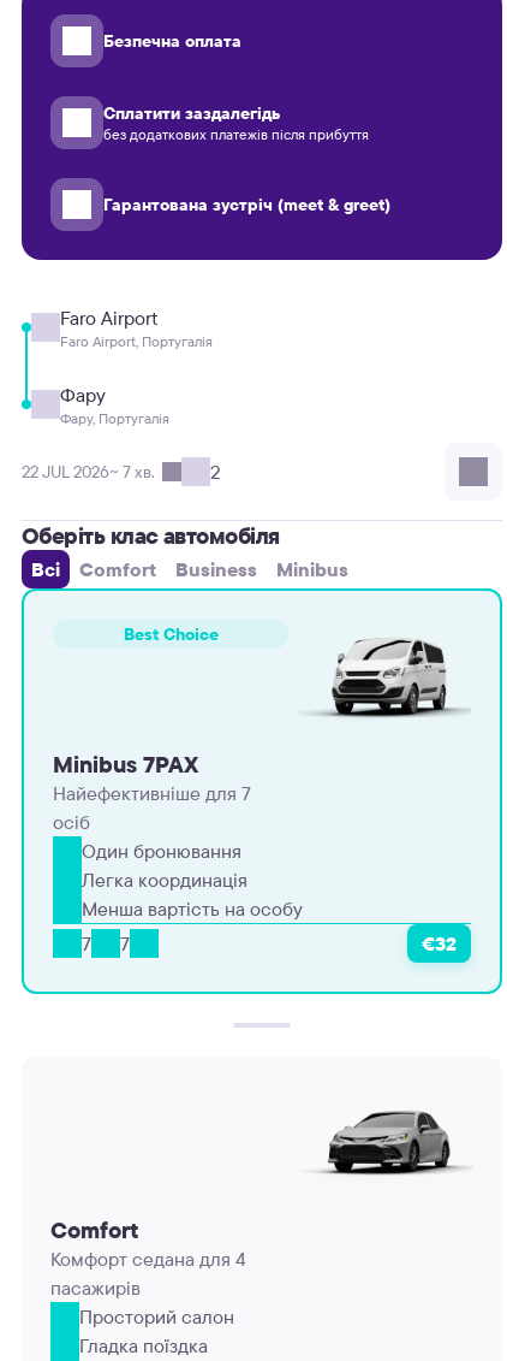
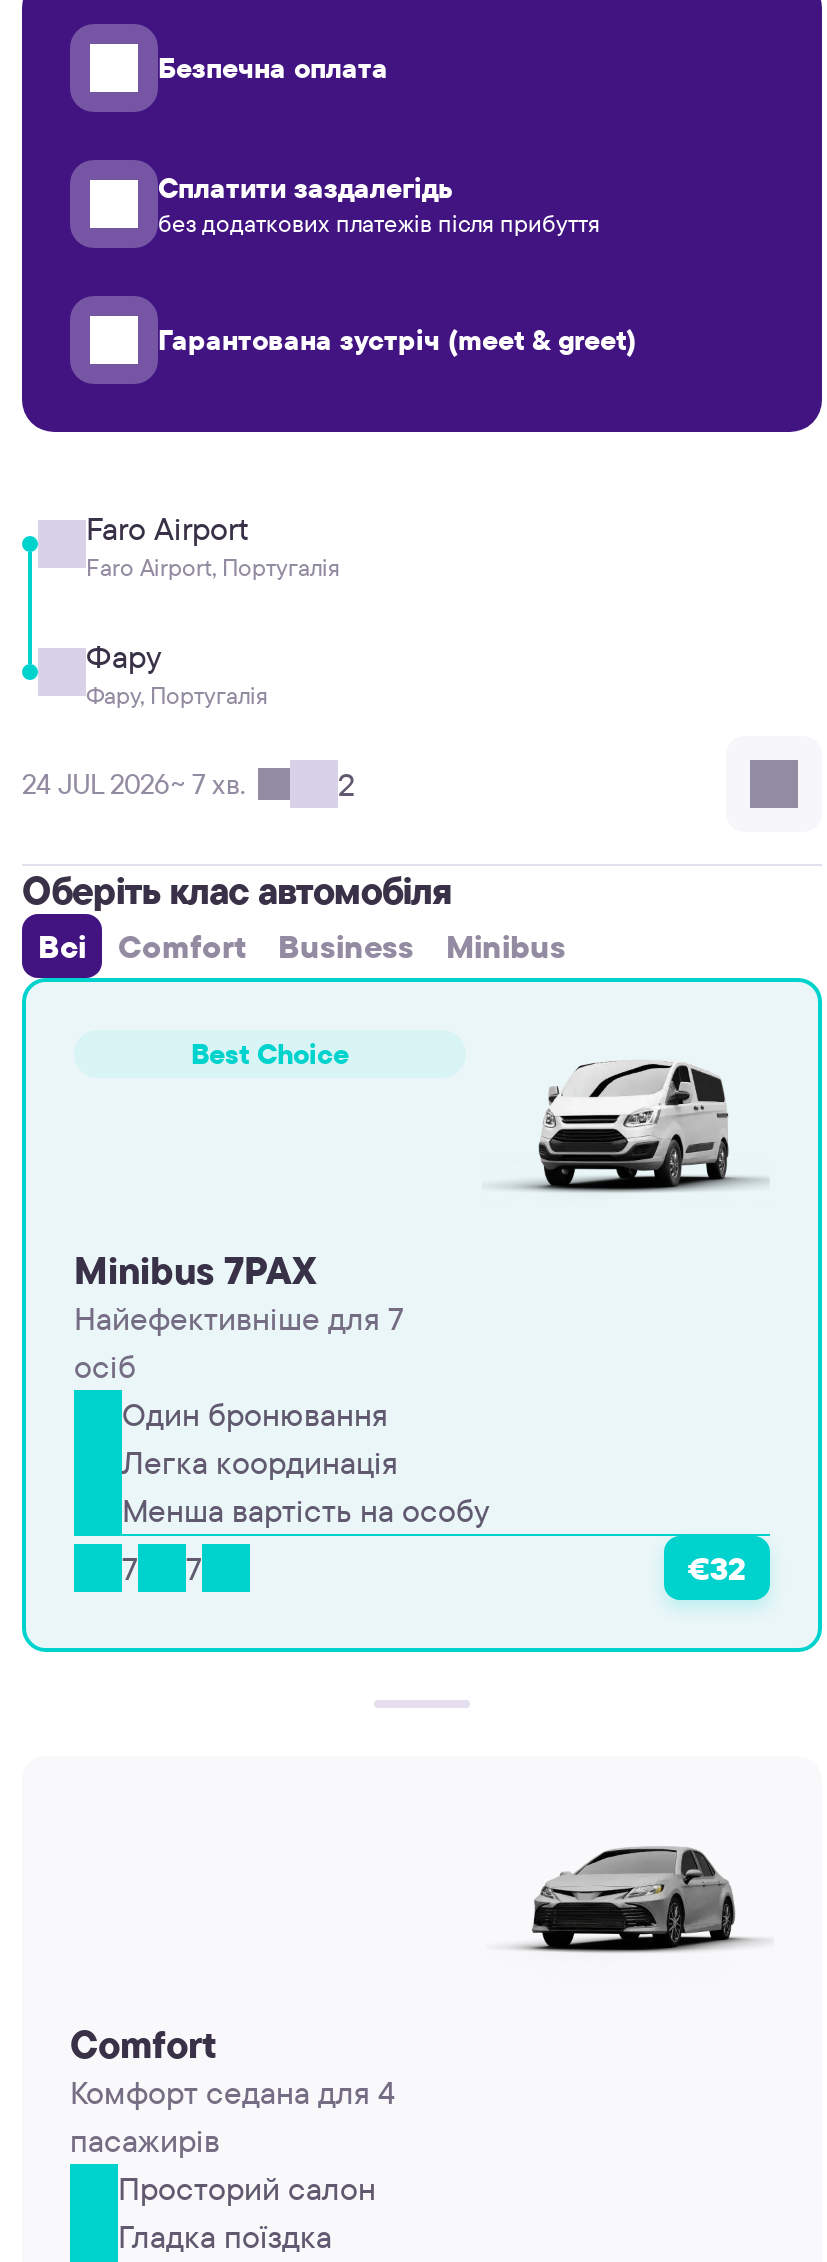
- 22 JUL 2026~ 7 хв.
+ 24 JUL 2026~ 7 хв.
